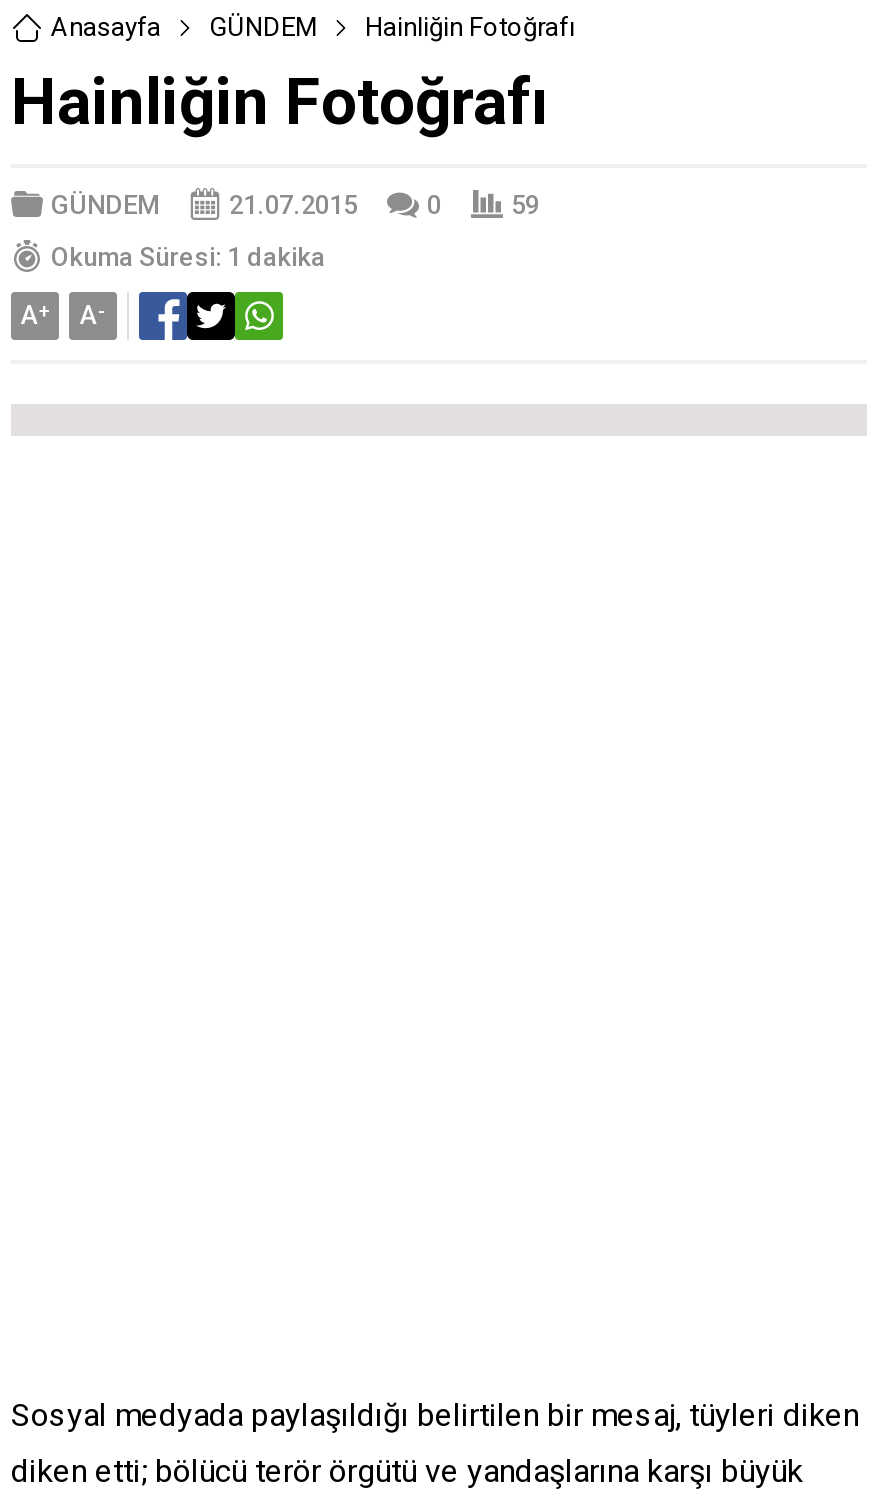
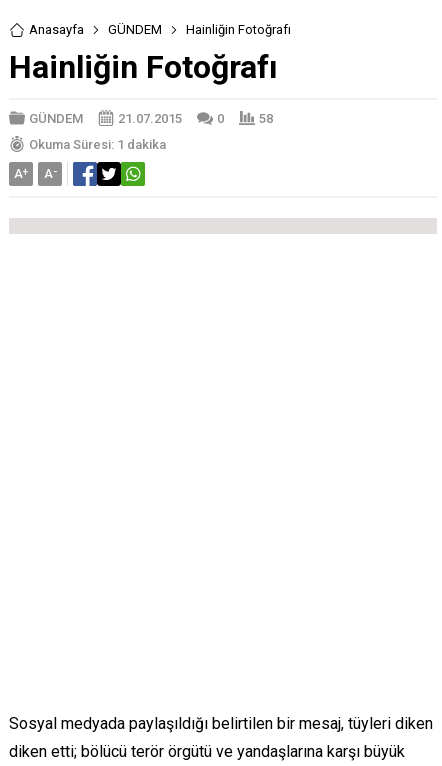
- 59
+ 58
